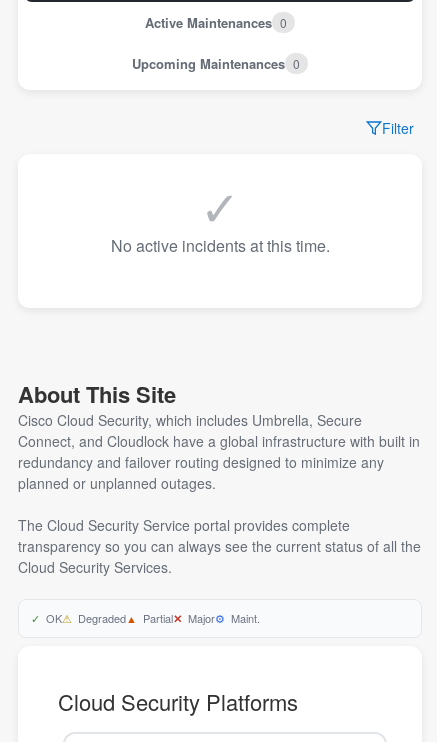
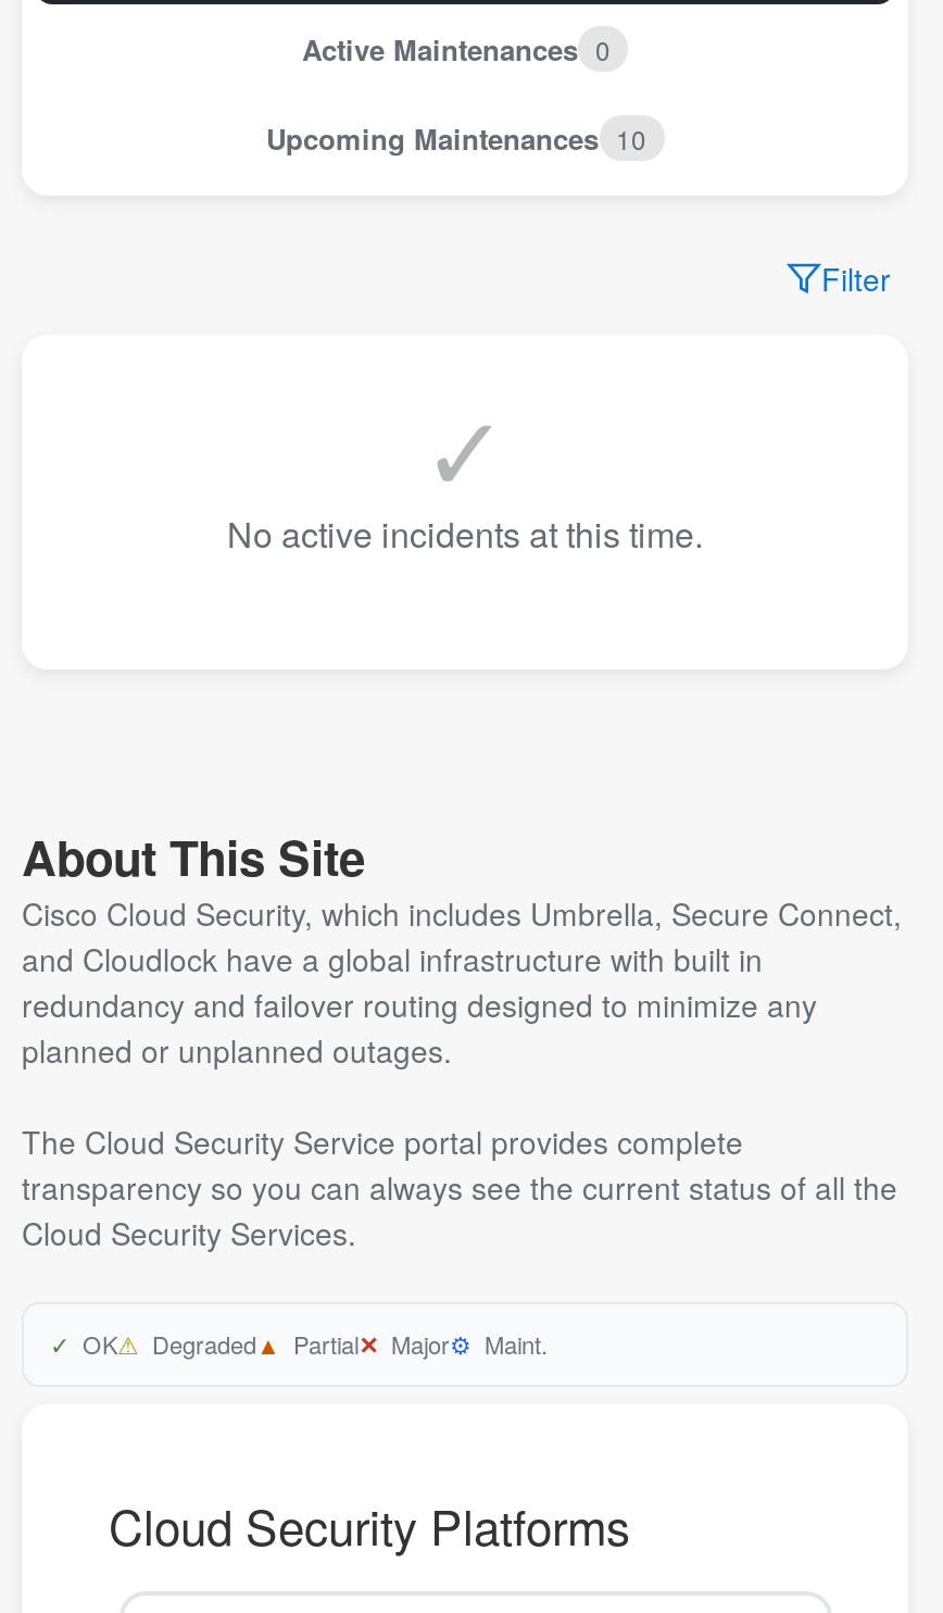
- Upcoming Maintenances 0
+ Upcoming Maintenances 10
